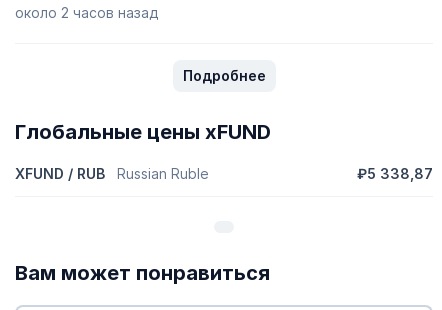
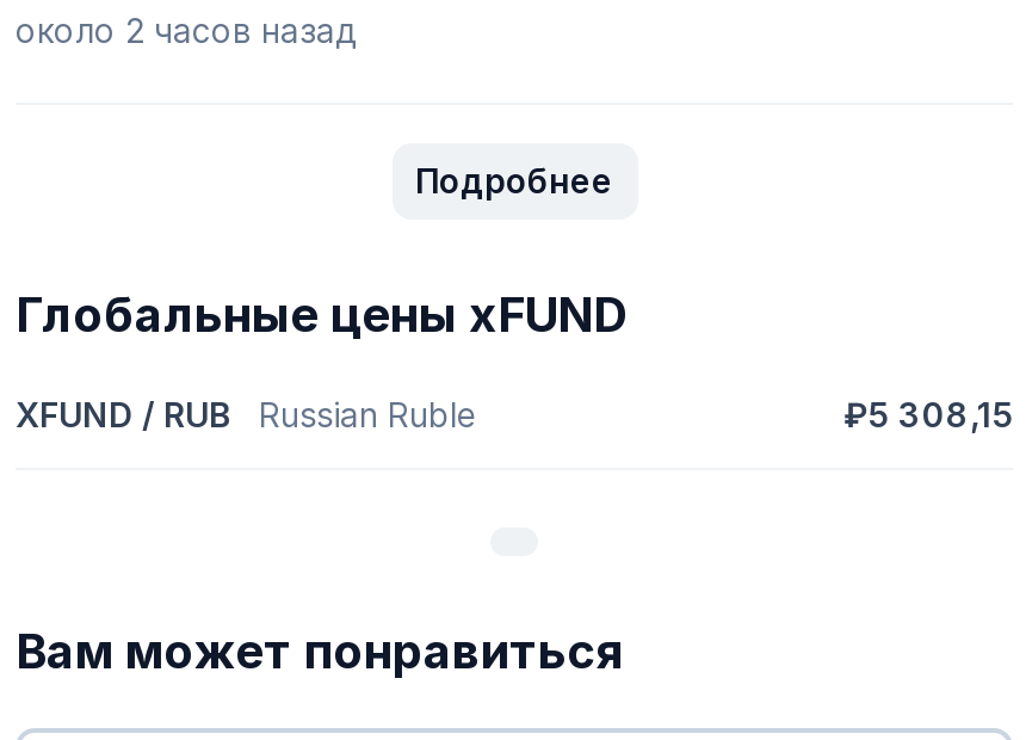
- ₽5 338,87
+ ₽5 308,15
